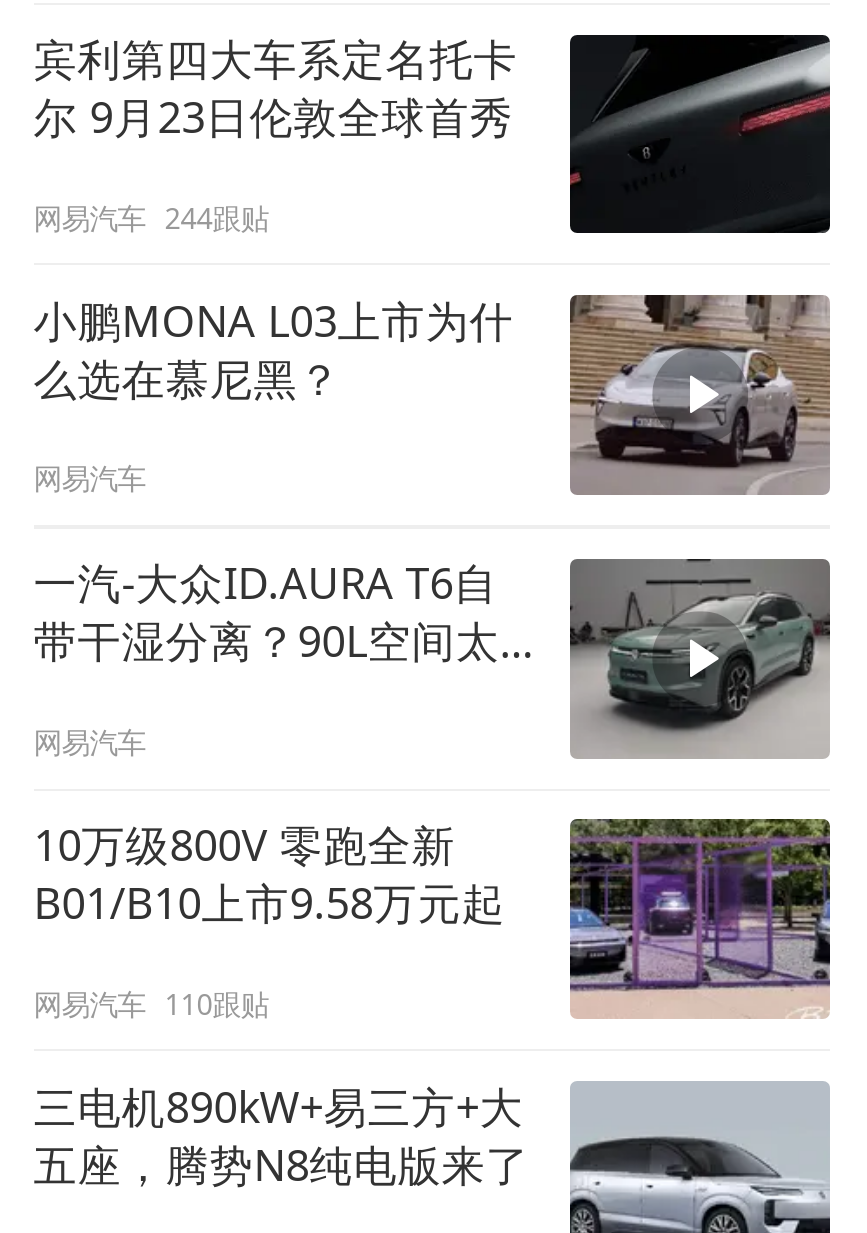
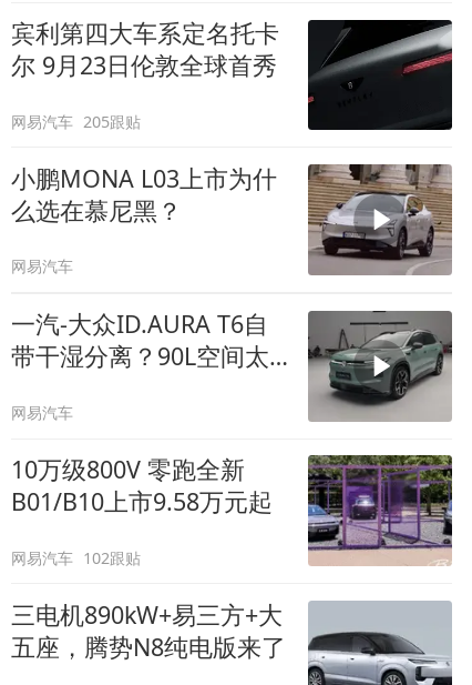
- 网易汽车 244跟贴
+ 网易汽车 205跟贴

- 网易汽车 110跟贴
+ 网易汽车 102跟贴
